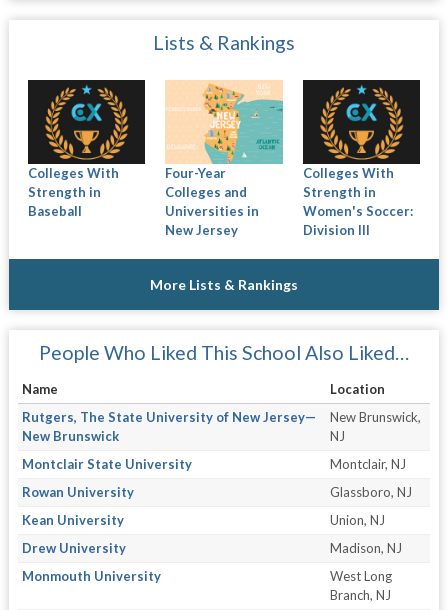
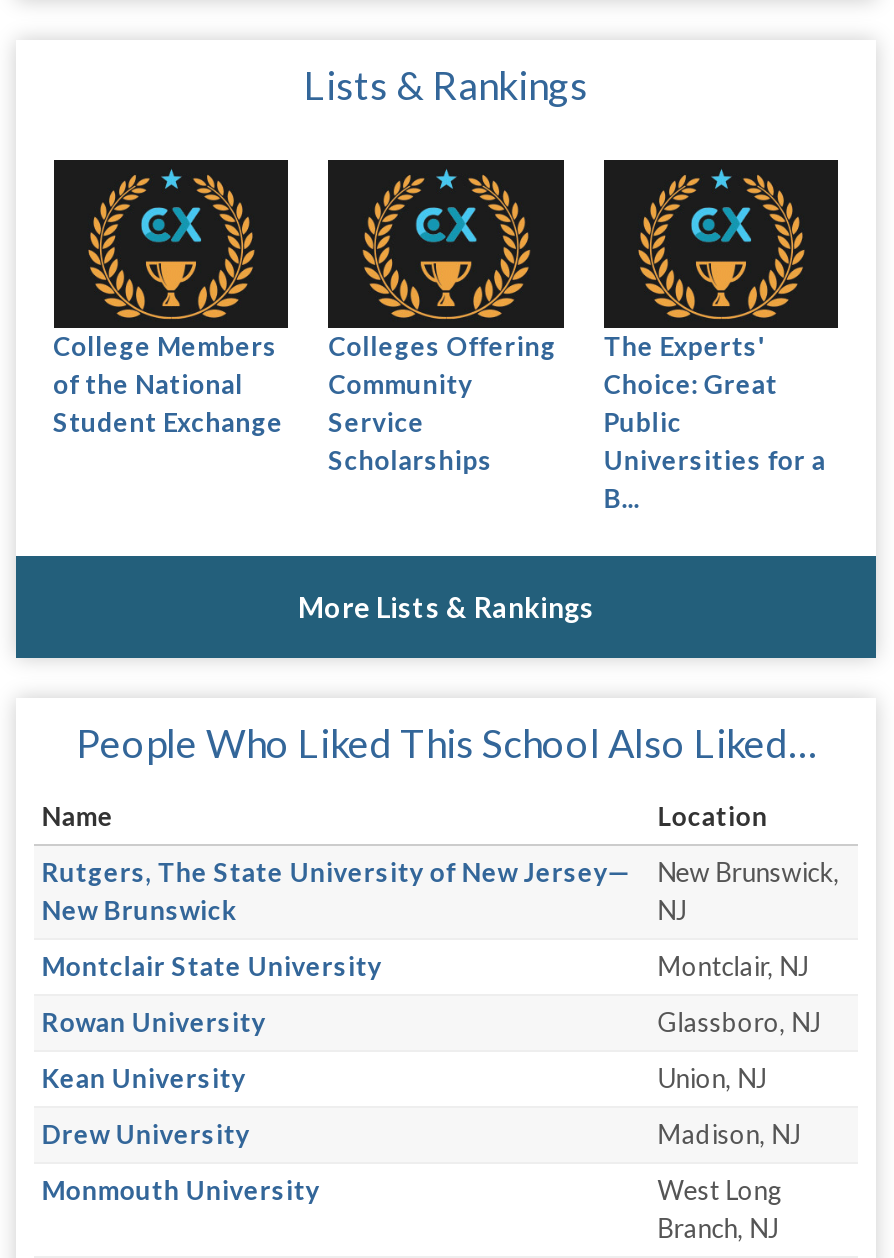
- [image]
- Four-Year
- Colleges and
- Universities in
- New Jersey
+ [image]
+ Colleges Offering
+ Community
+ Service
+ Scholarships

- Colleges With
- Strength in
- Baseball
+ College Members
+ of the National
+ Student Exchange

- Colleges With
- Strength in
- Women's Soccer:
- Division III
+ The Experts'
+ Choice: Great
+ Public
+ Universities for a
+ B...
